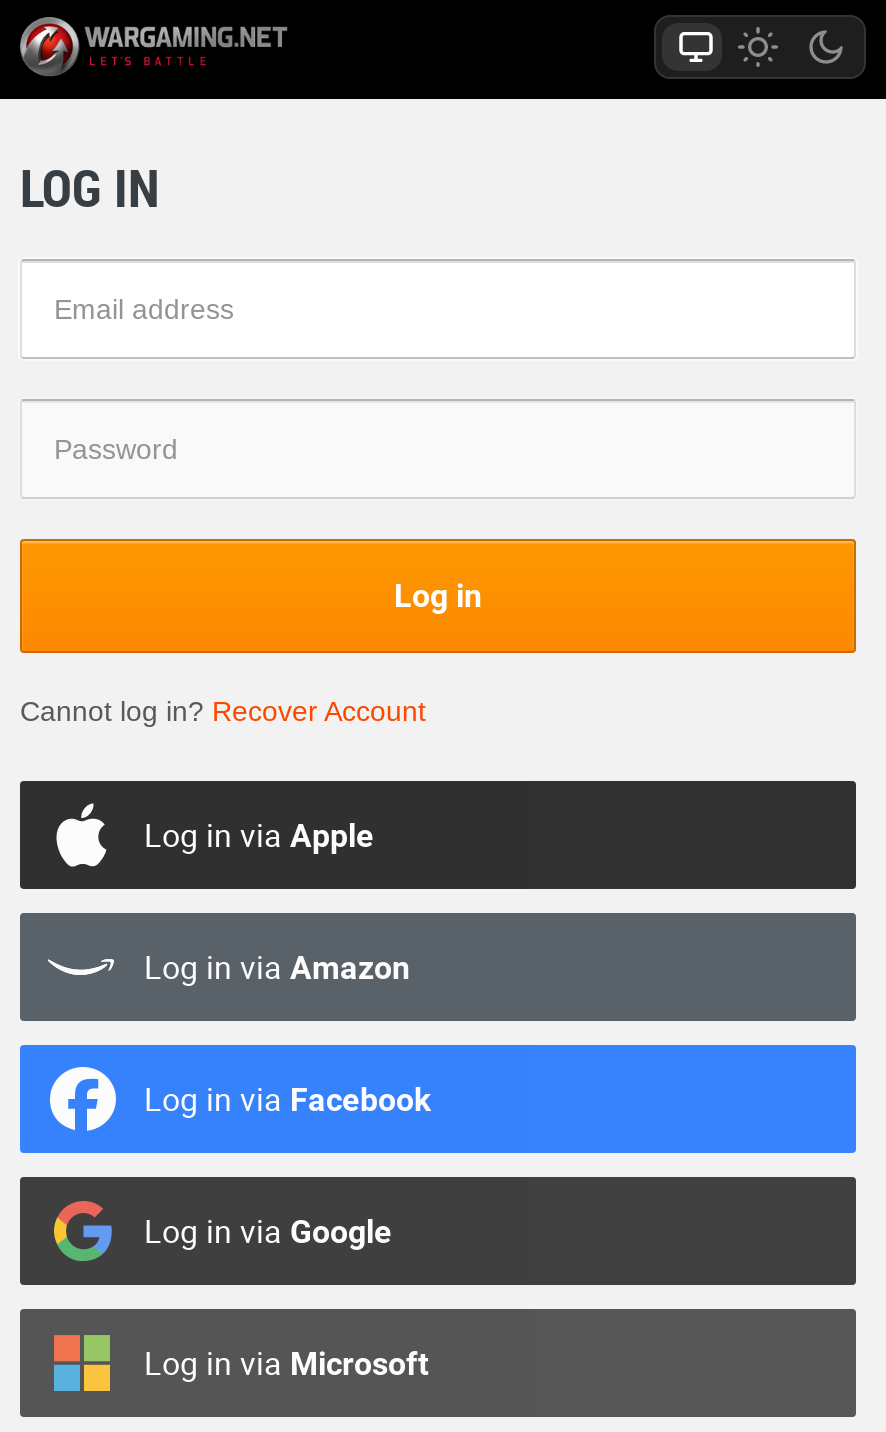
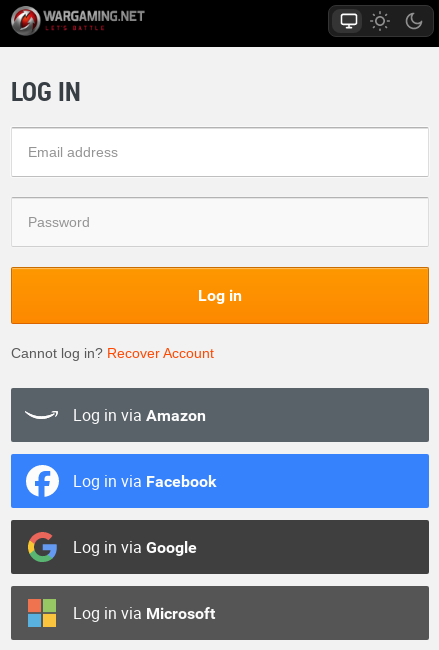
- Log in via Apple
